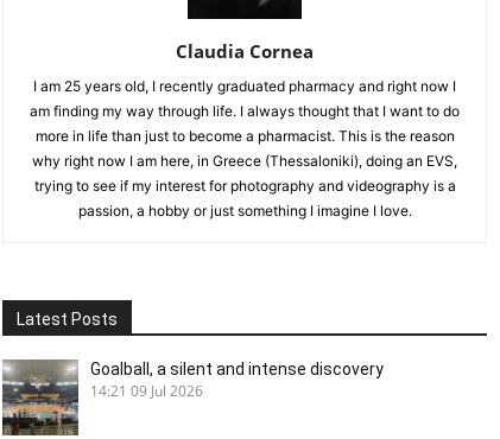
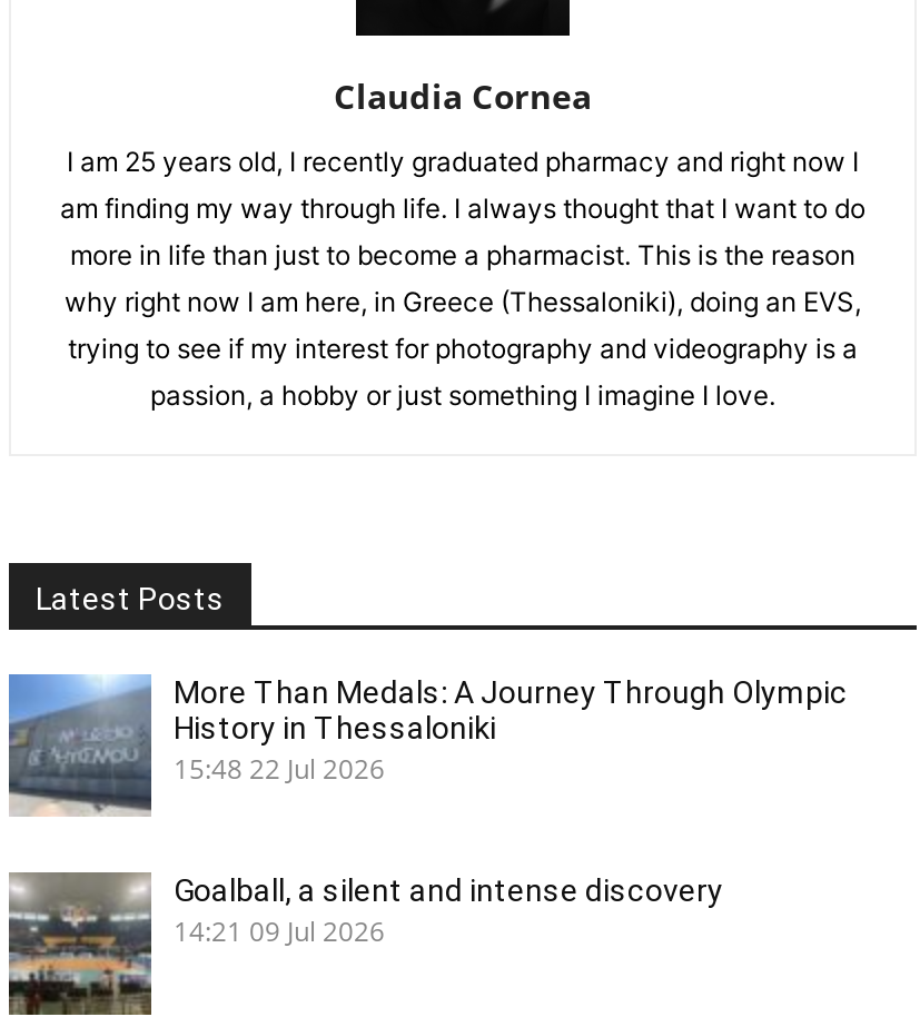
+ [image]
+ More Than Medals: A Journey Through Olympic
+ History in Thessaloniki
+ 15:48 22 Jul 2026
